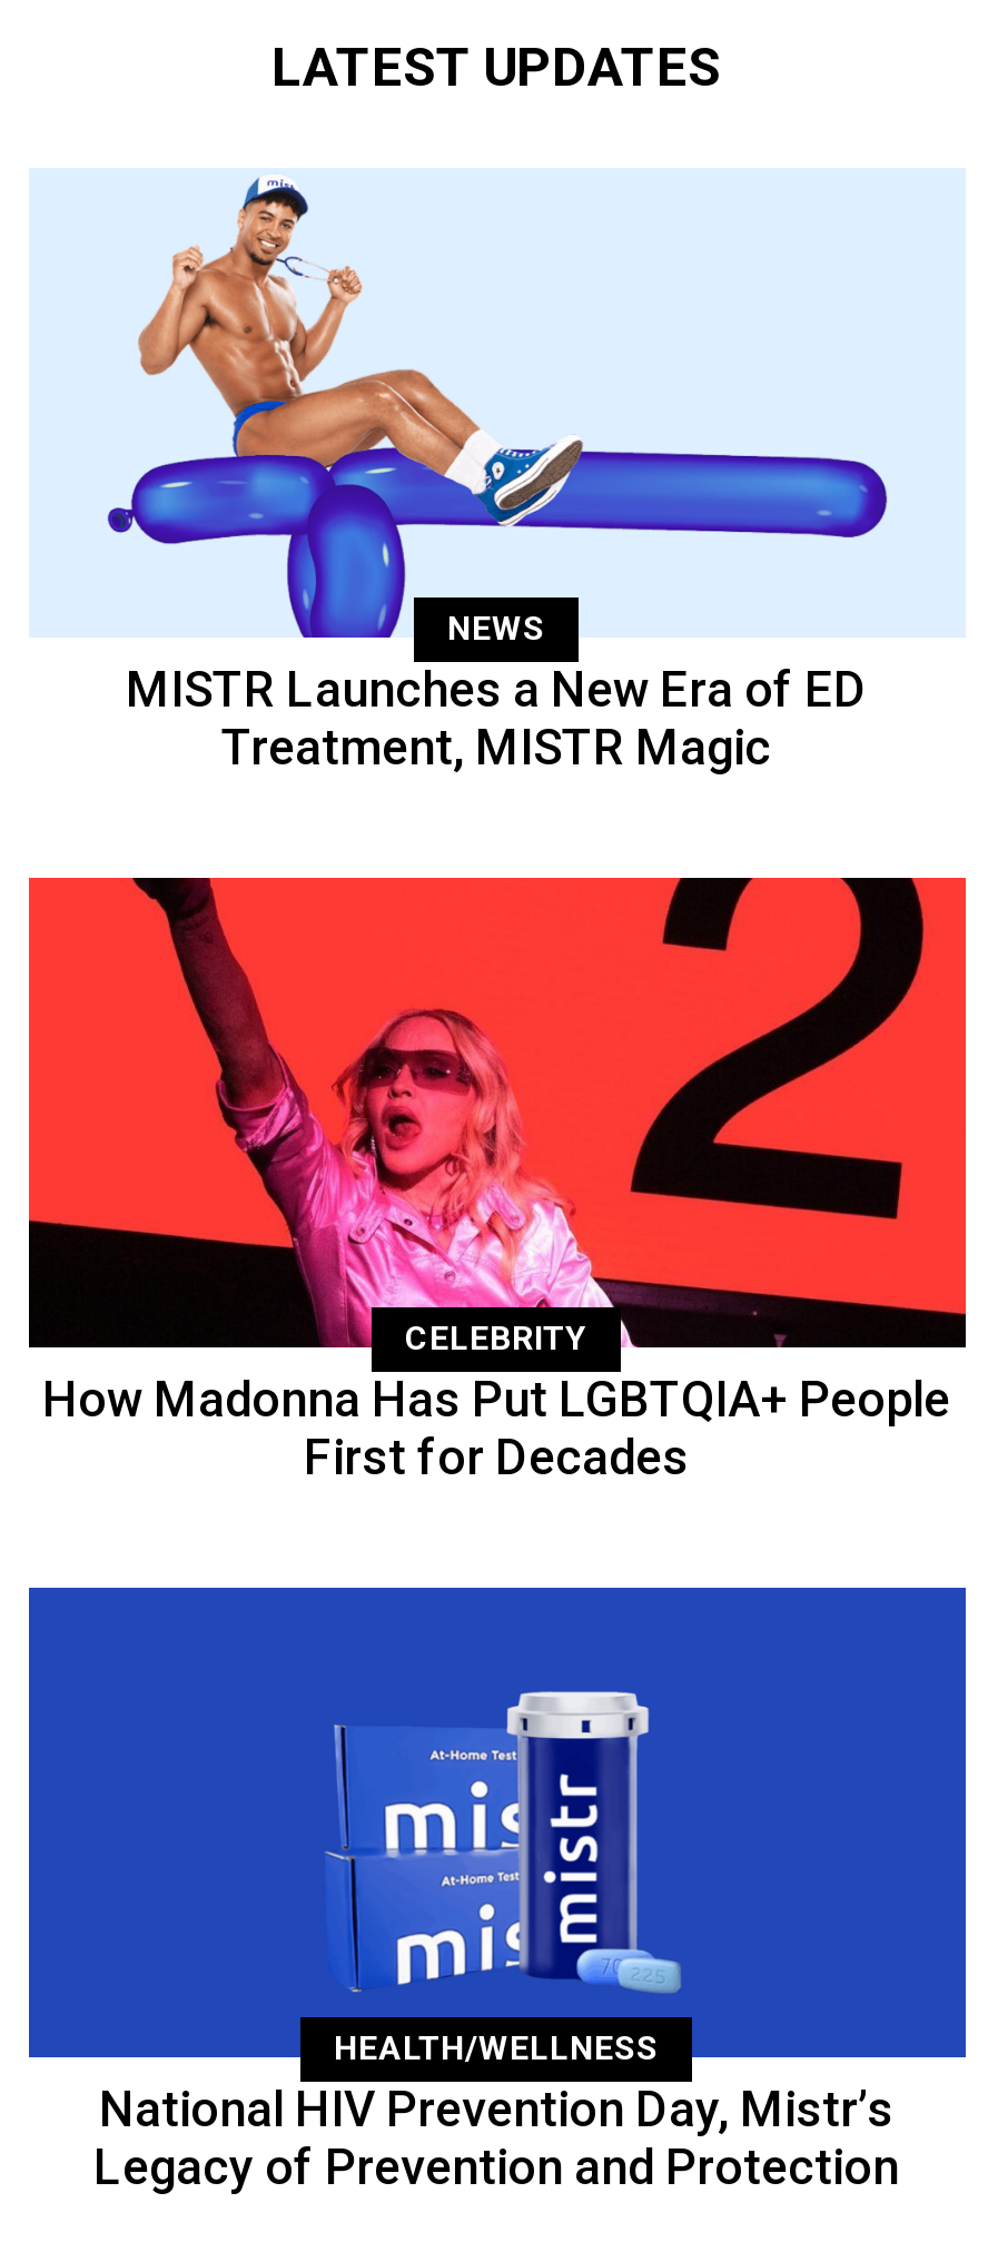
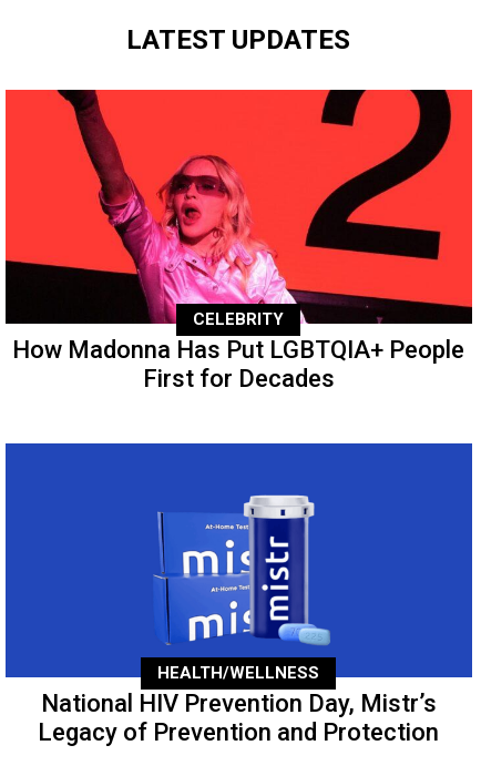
- [image]
- NEWS
- MISTR Launches a New Era of ED
- Treatment, MISTR Magic
